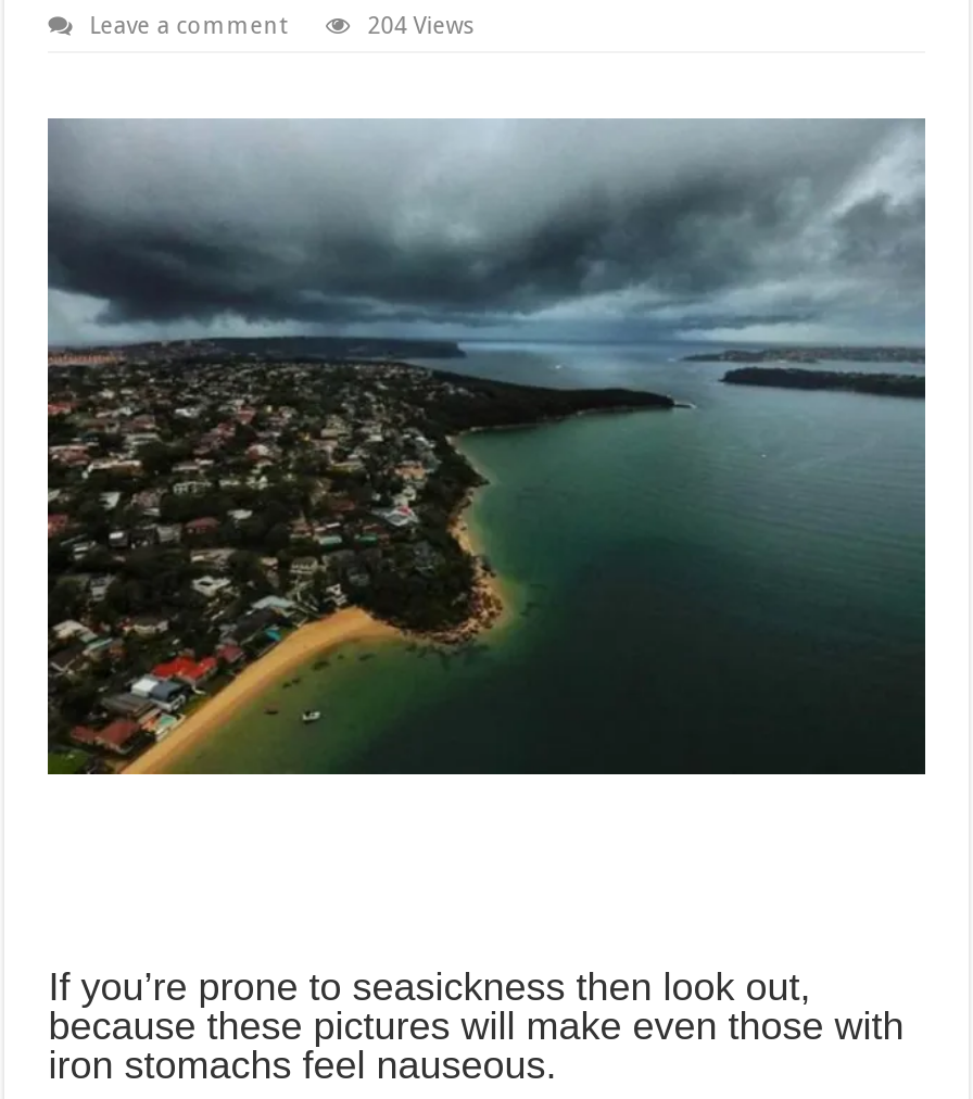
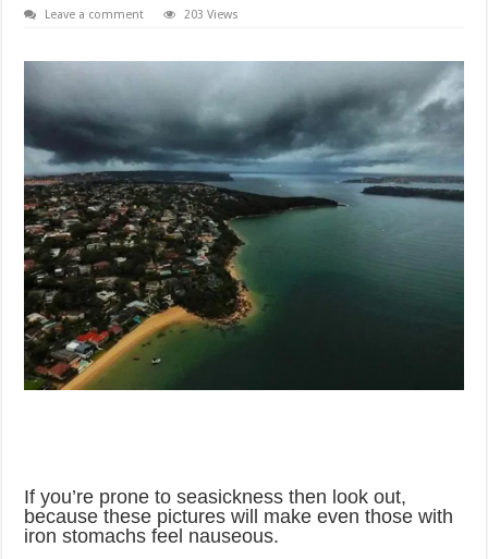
- 204 Views
+ 203 Views
